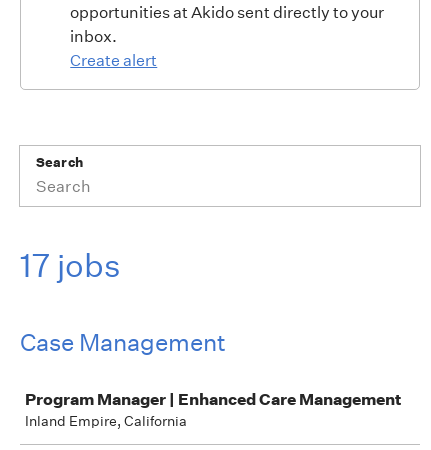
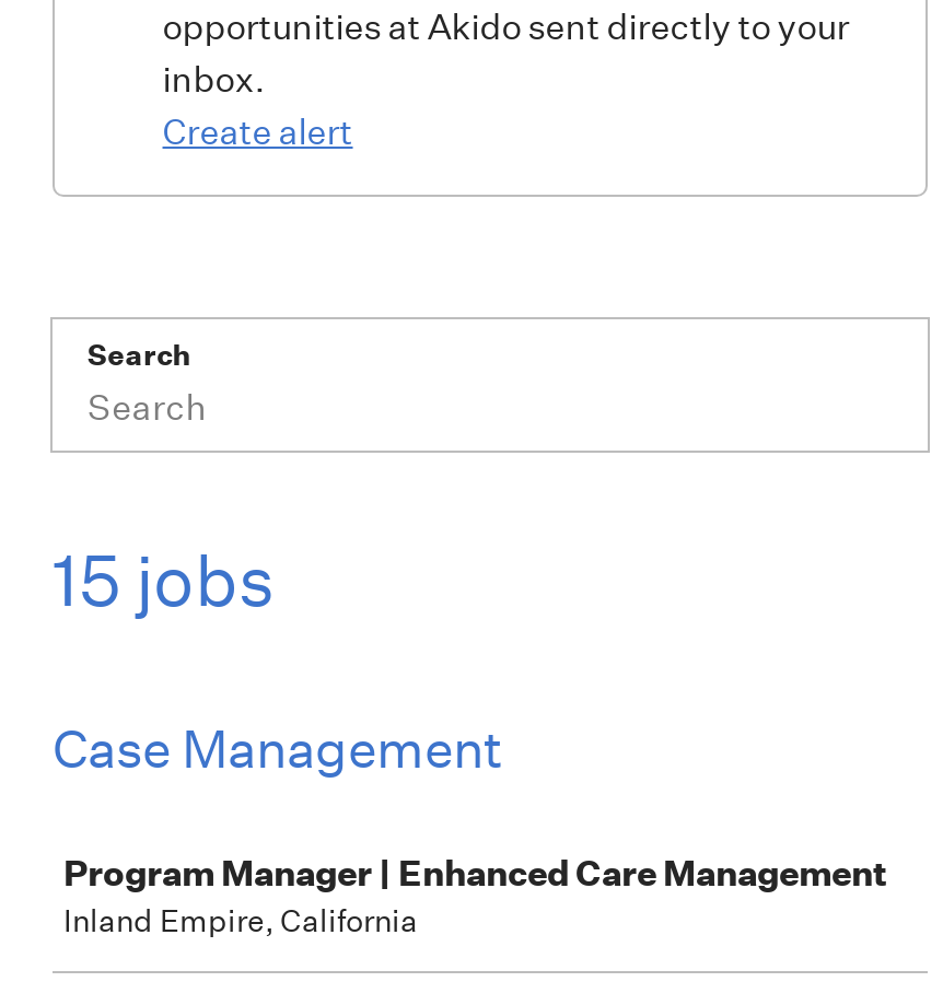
- 17 jobs
+ 15 jobs
